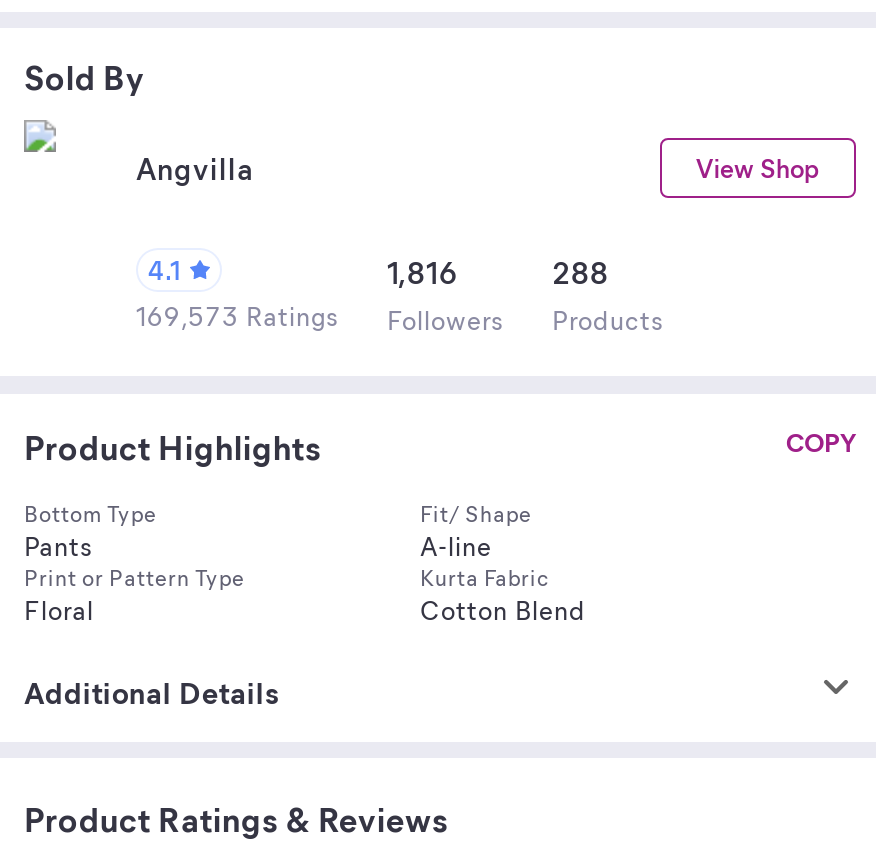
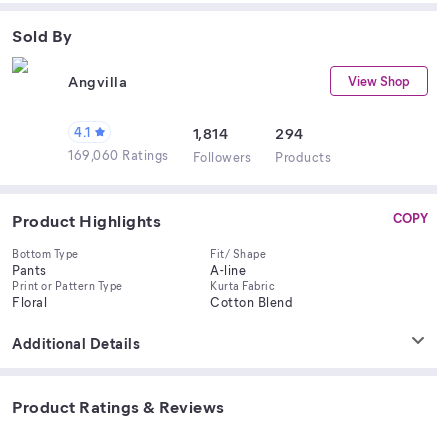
- 1,816
+ 1,814

- 288
+ 294

- 169,573 Ratings Followers Products
+ 169,060 Ratings Followers Products
